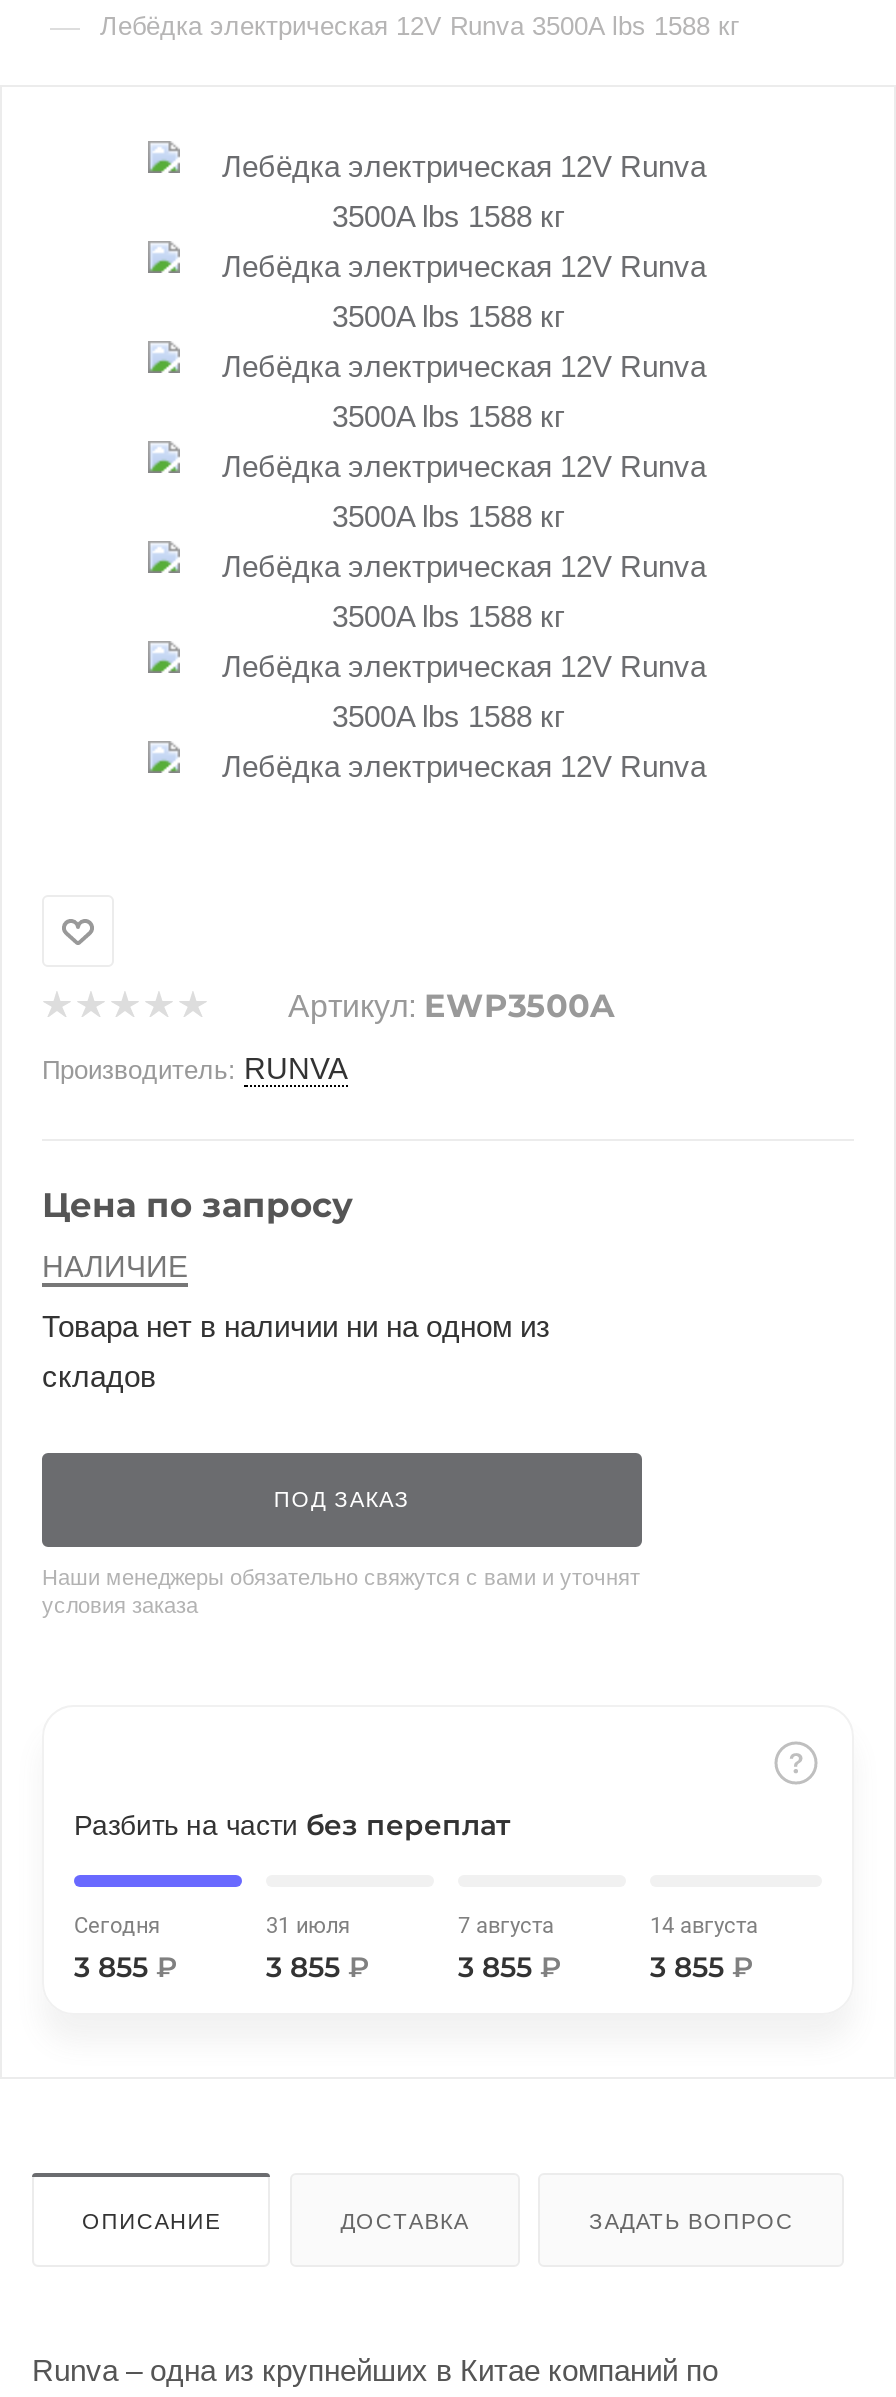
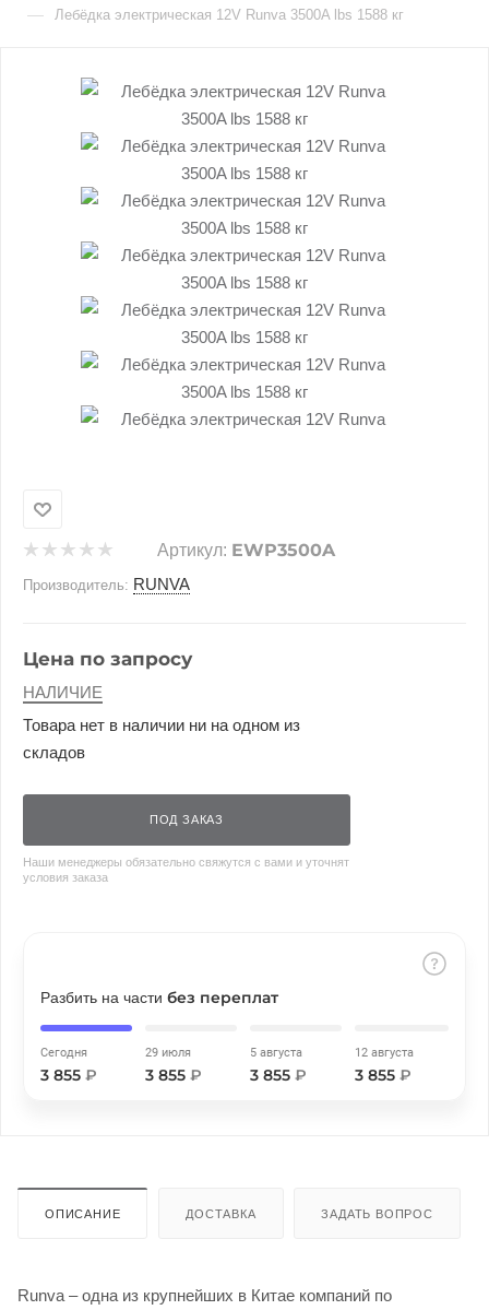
- 31 июля
+ 29 июля

- 7 августа
+ 5 августа

- 14 августа
+ 12 августа
